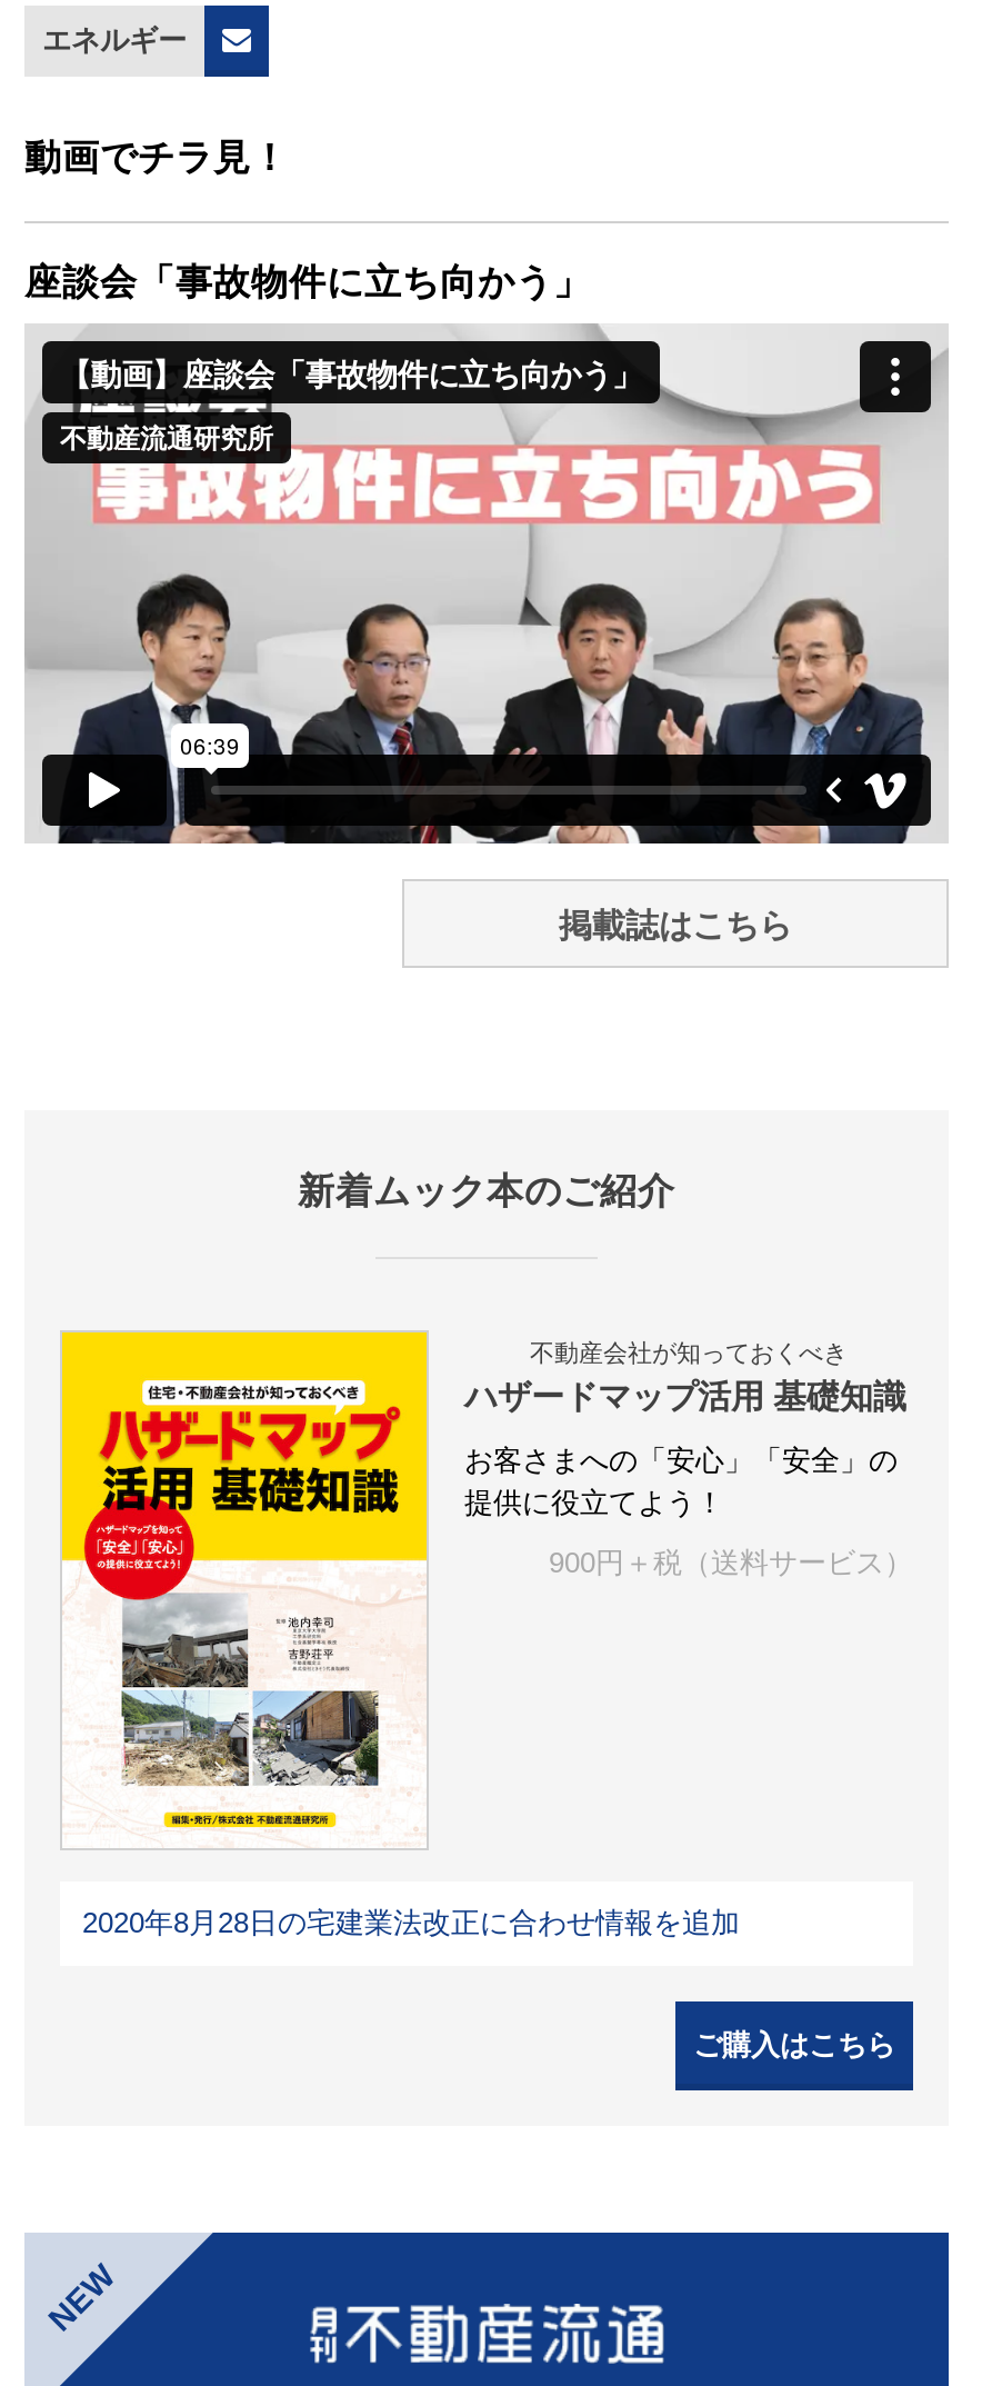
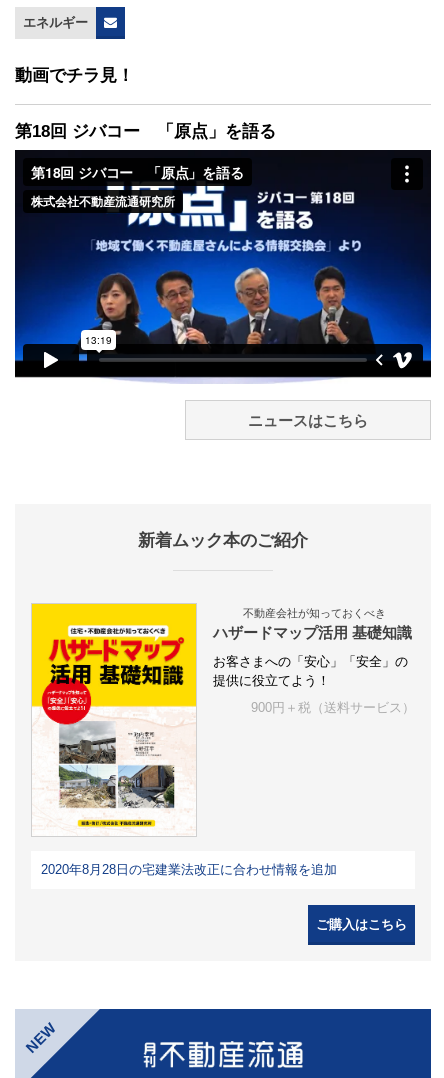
- 座談会「事故物件に立ち向かう」
+ 第18回 ジバコー 「原点」を語る

- [image]
- 掲載誌はこちら
+ [image]
+ ニュースはこちら
